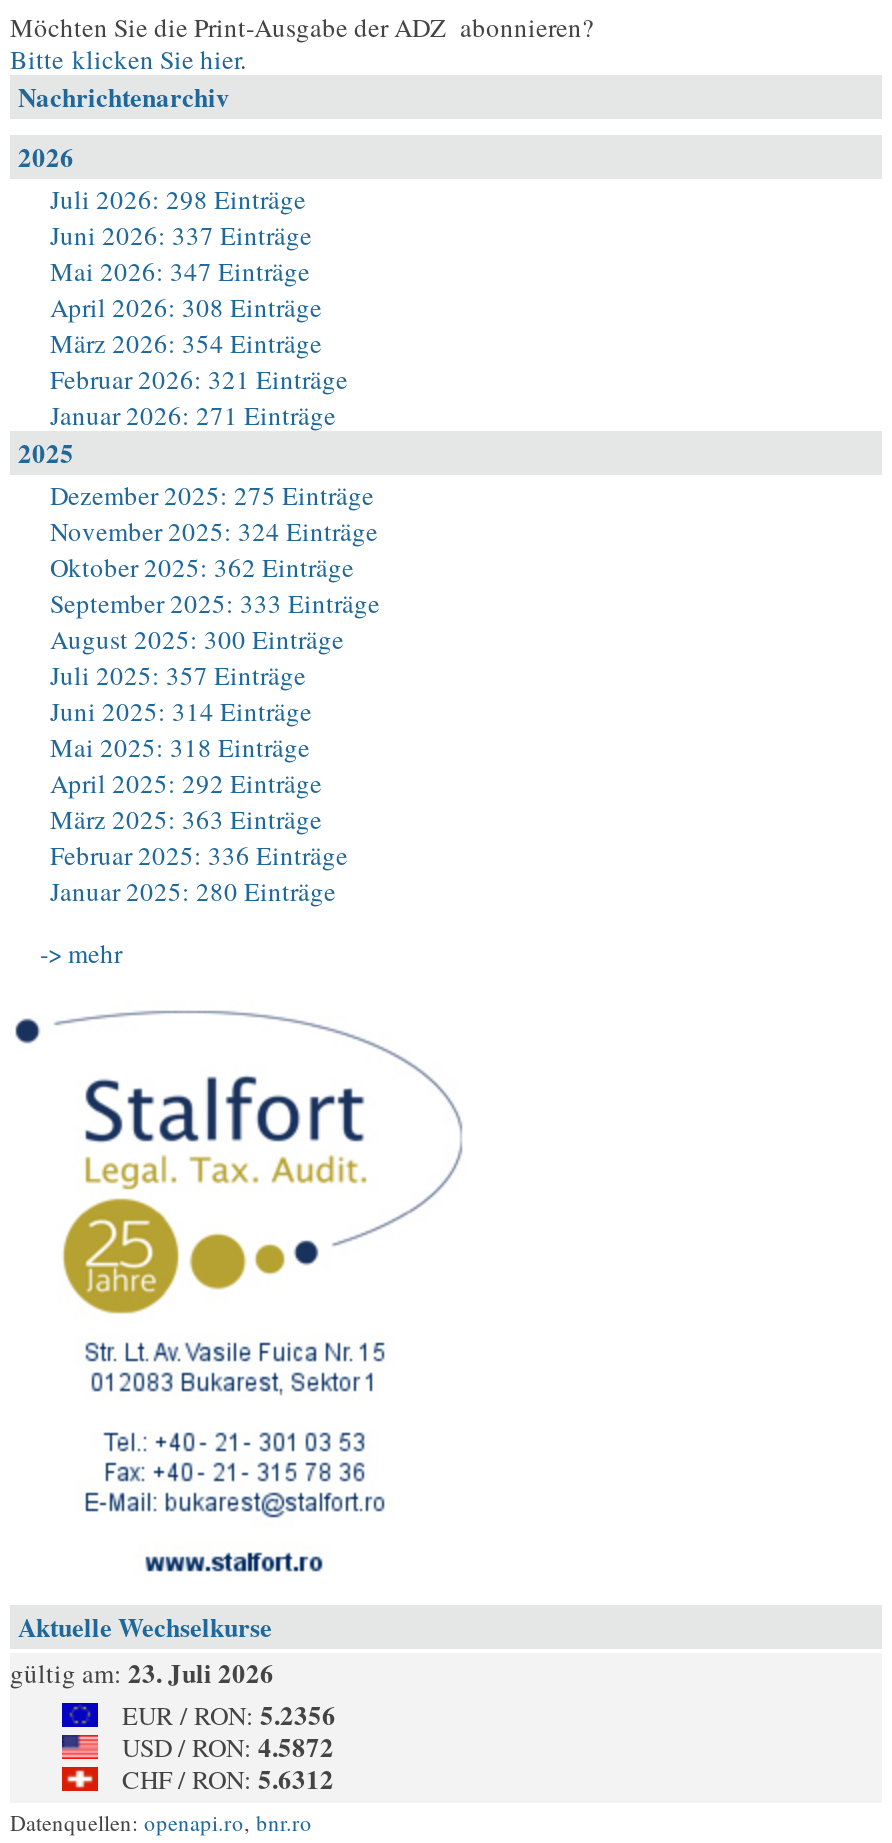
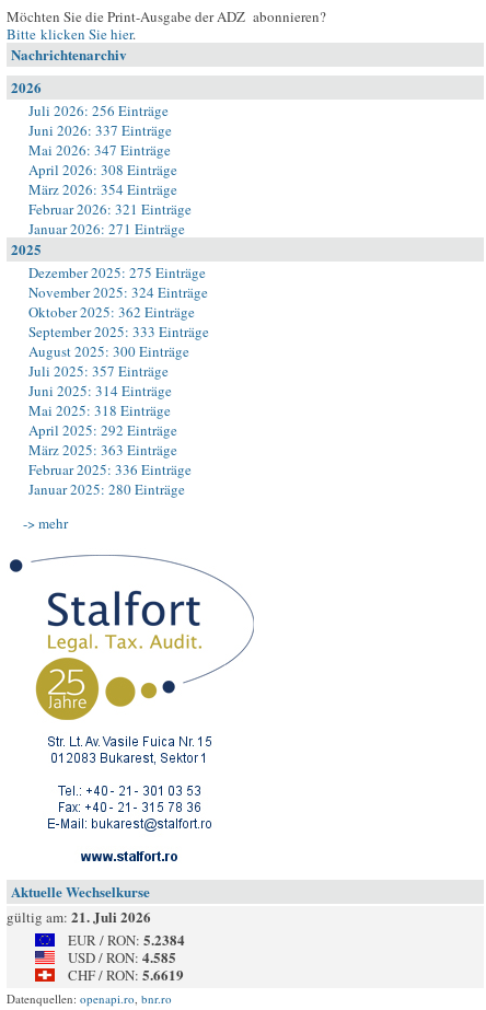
- Juli 2026: 298 Einträge
+ Juli 2026: 256 Einträge

- gültig am: 23. Juli 2026
+ gültig am: 21. Juli 2026

- EUR / RON: 5.2356
+ EUR / RON: 5.2384

- USD / RON: 4.5872
+ USD / RON: 4.585

- CHF / RON: 5.6312
+ CHF / RON: 5.6619
